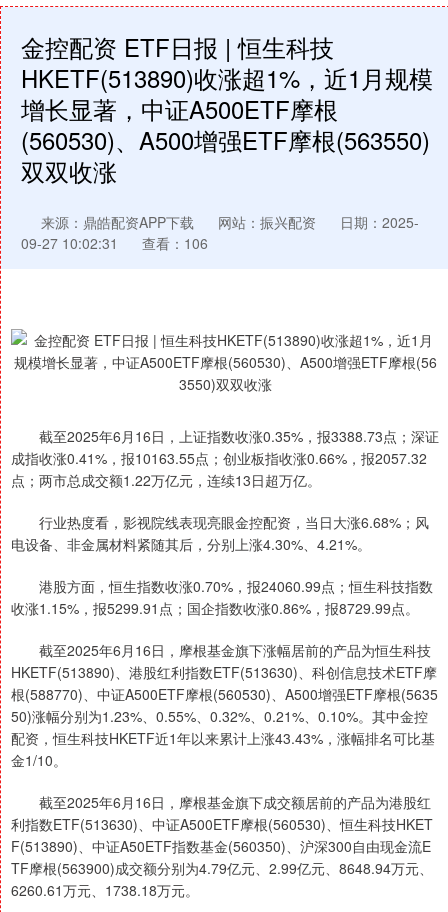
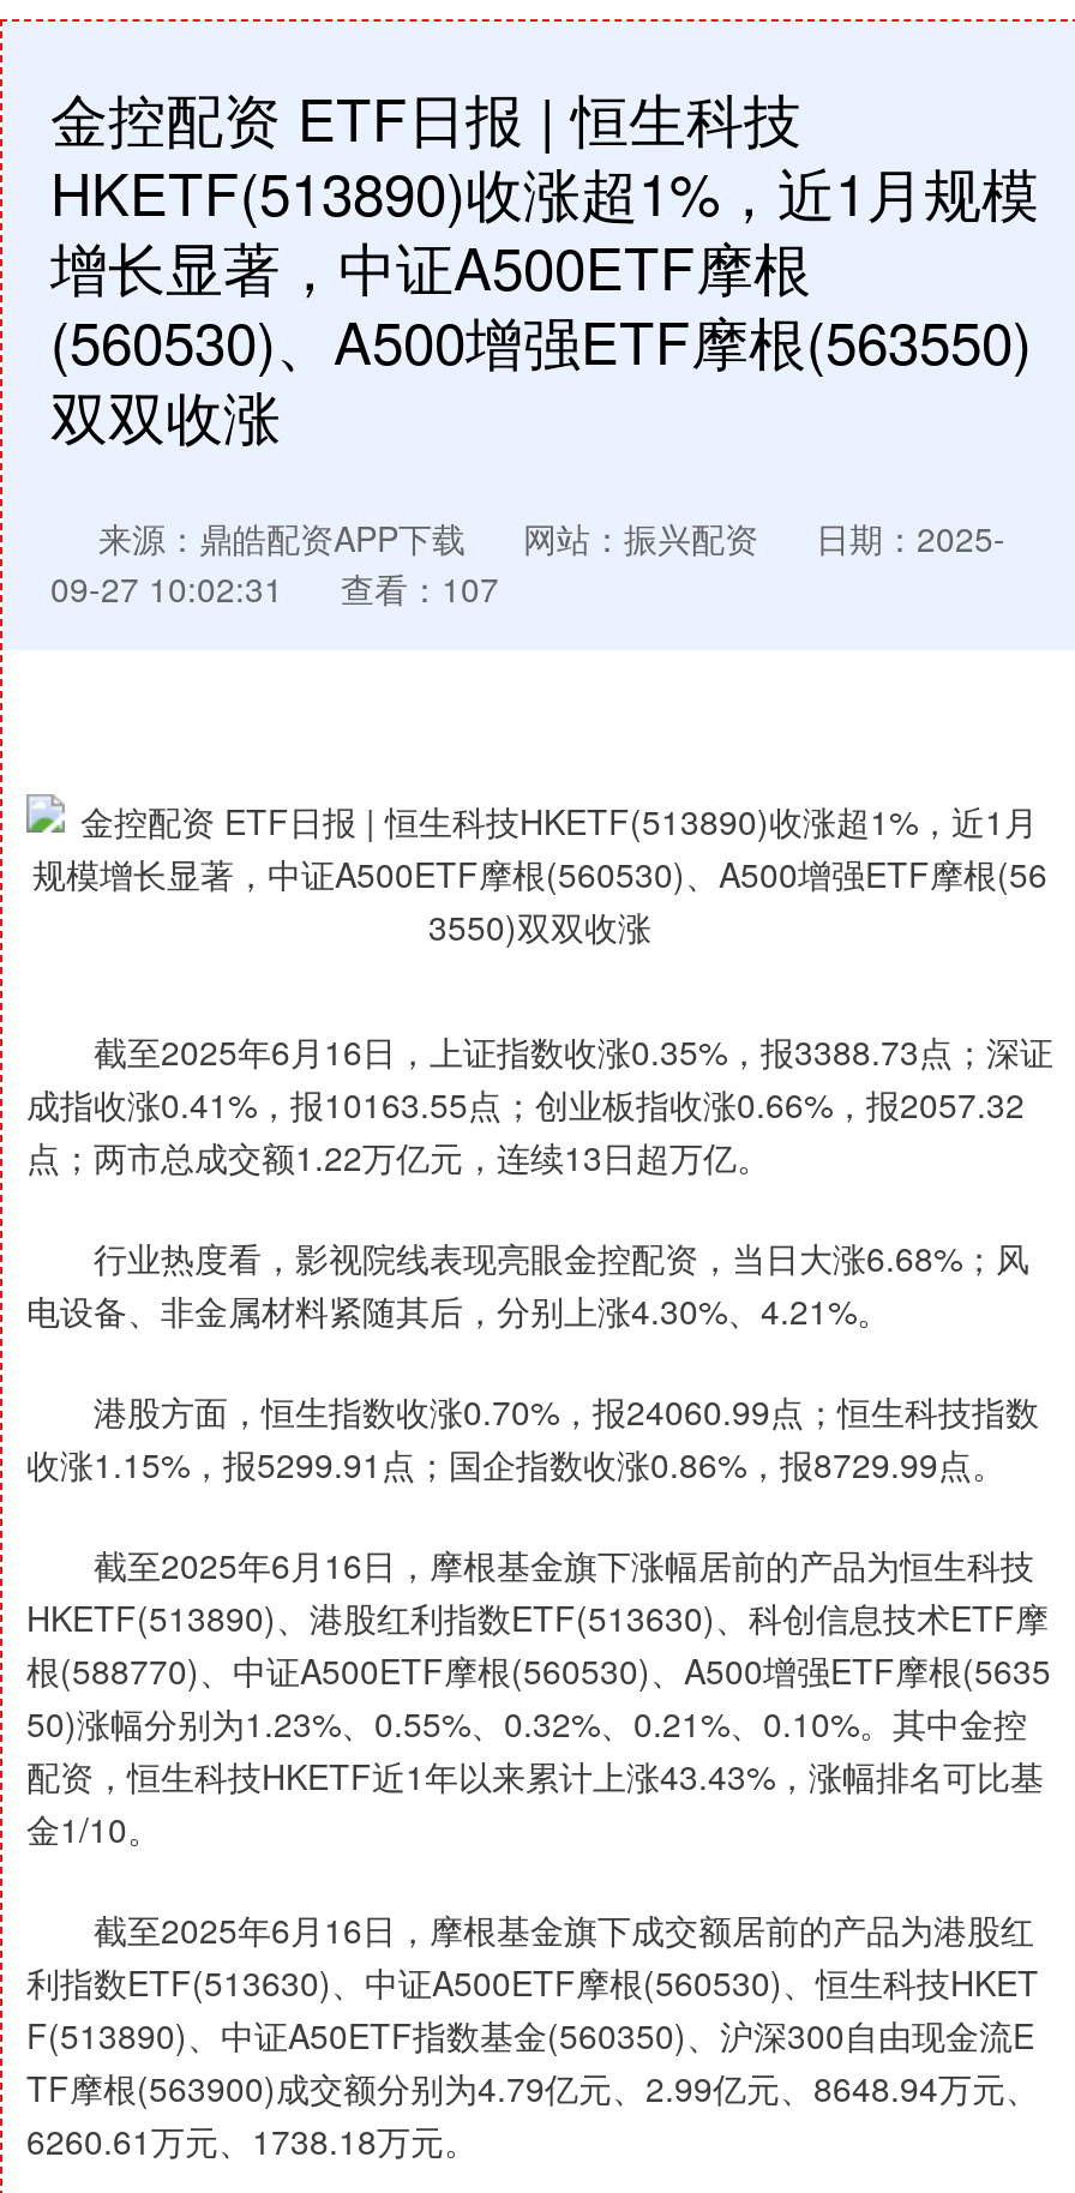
- 09-27 10:02:31 查看：106
+ 09-27 10:02:31 查看：107
